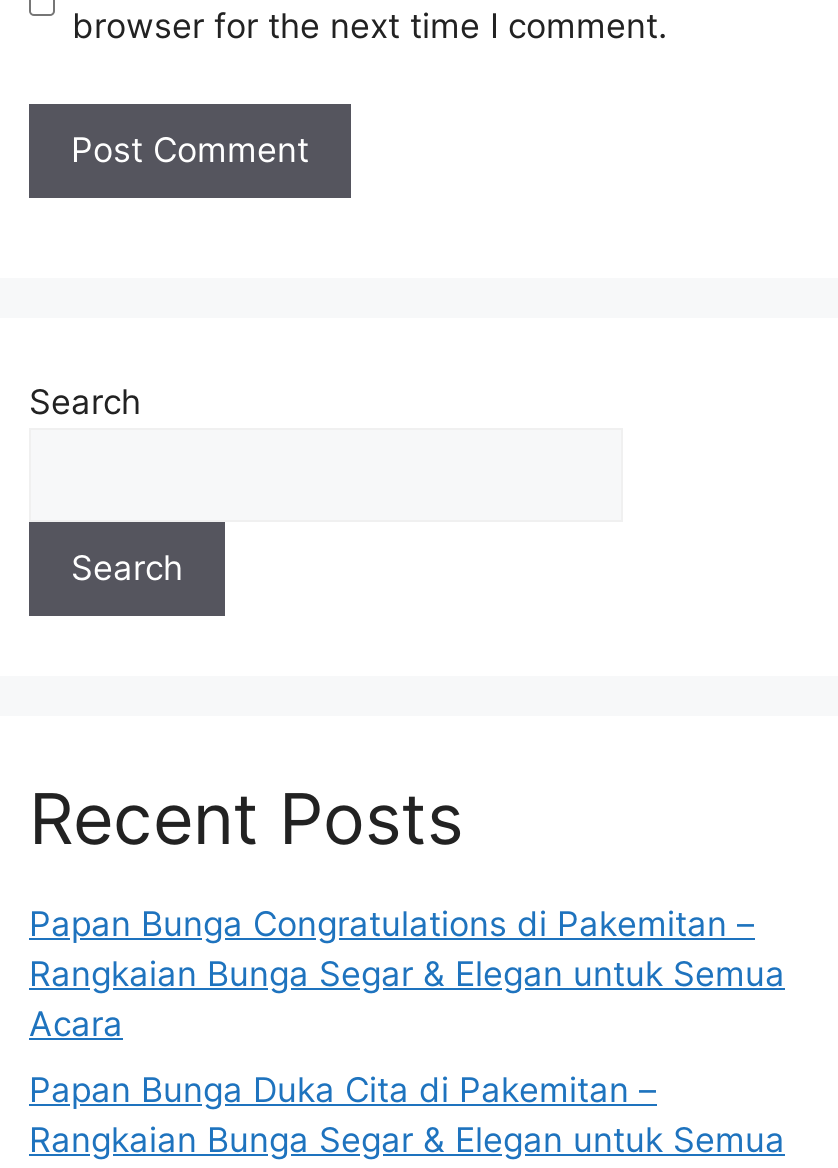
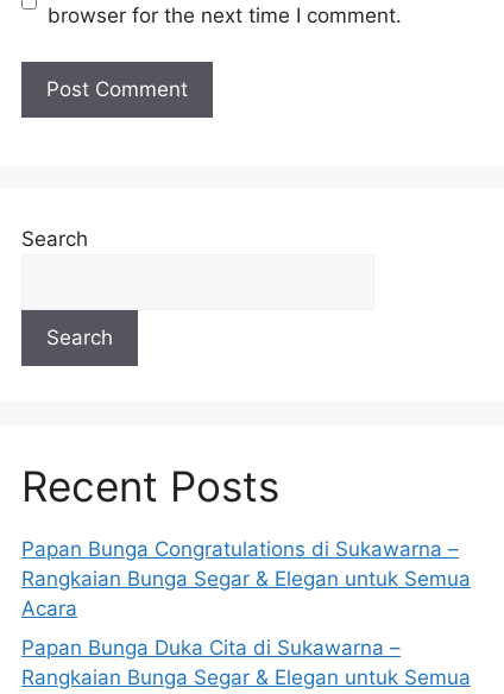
- Papan Bunga Congratulations di Pakemitan –
+ Papan Bunga Congratulations di Sukawarna –

- Papan Bunga Duka Cita di Pakemitan –
+ Papan Bunga Duka Cita di Sukawarna –
